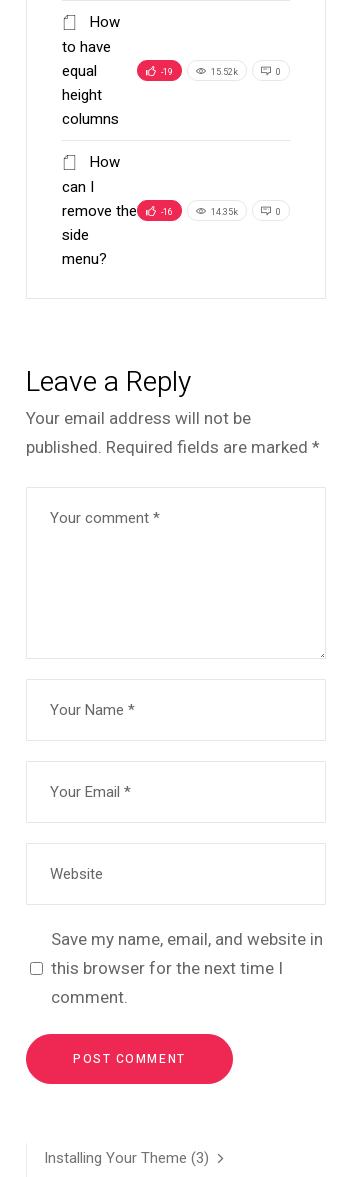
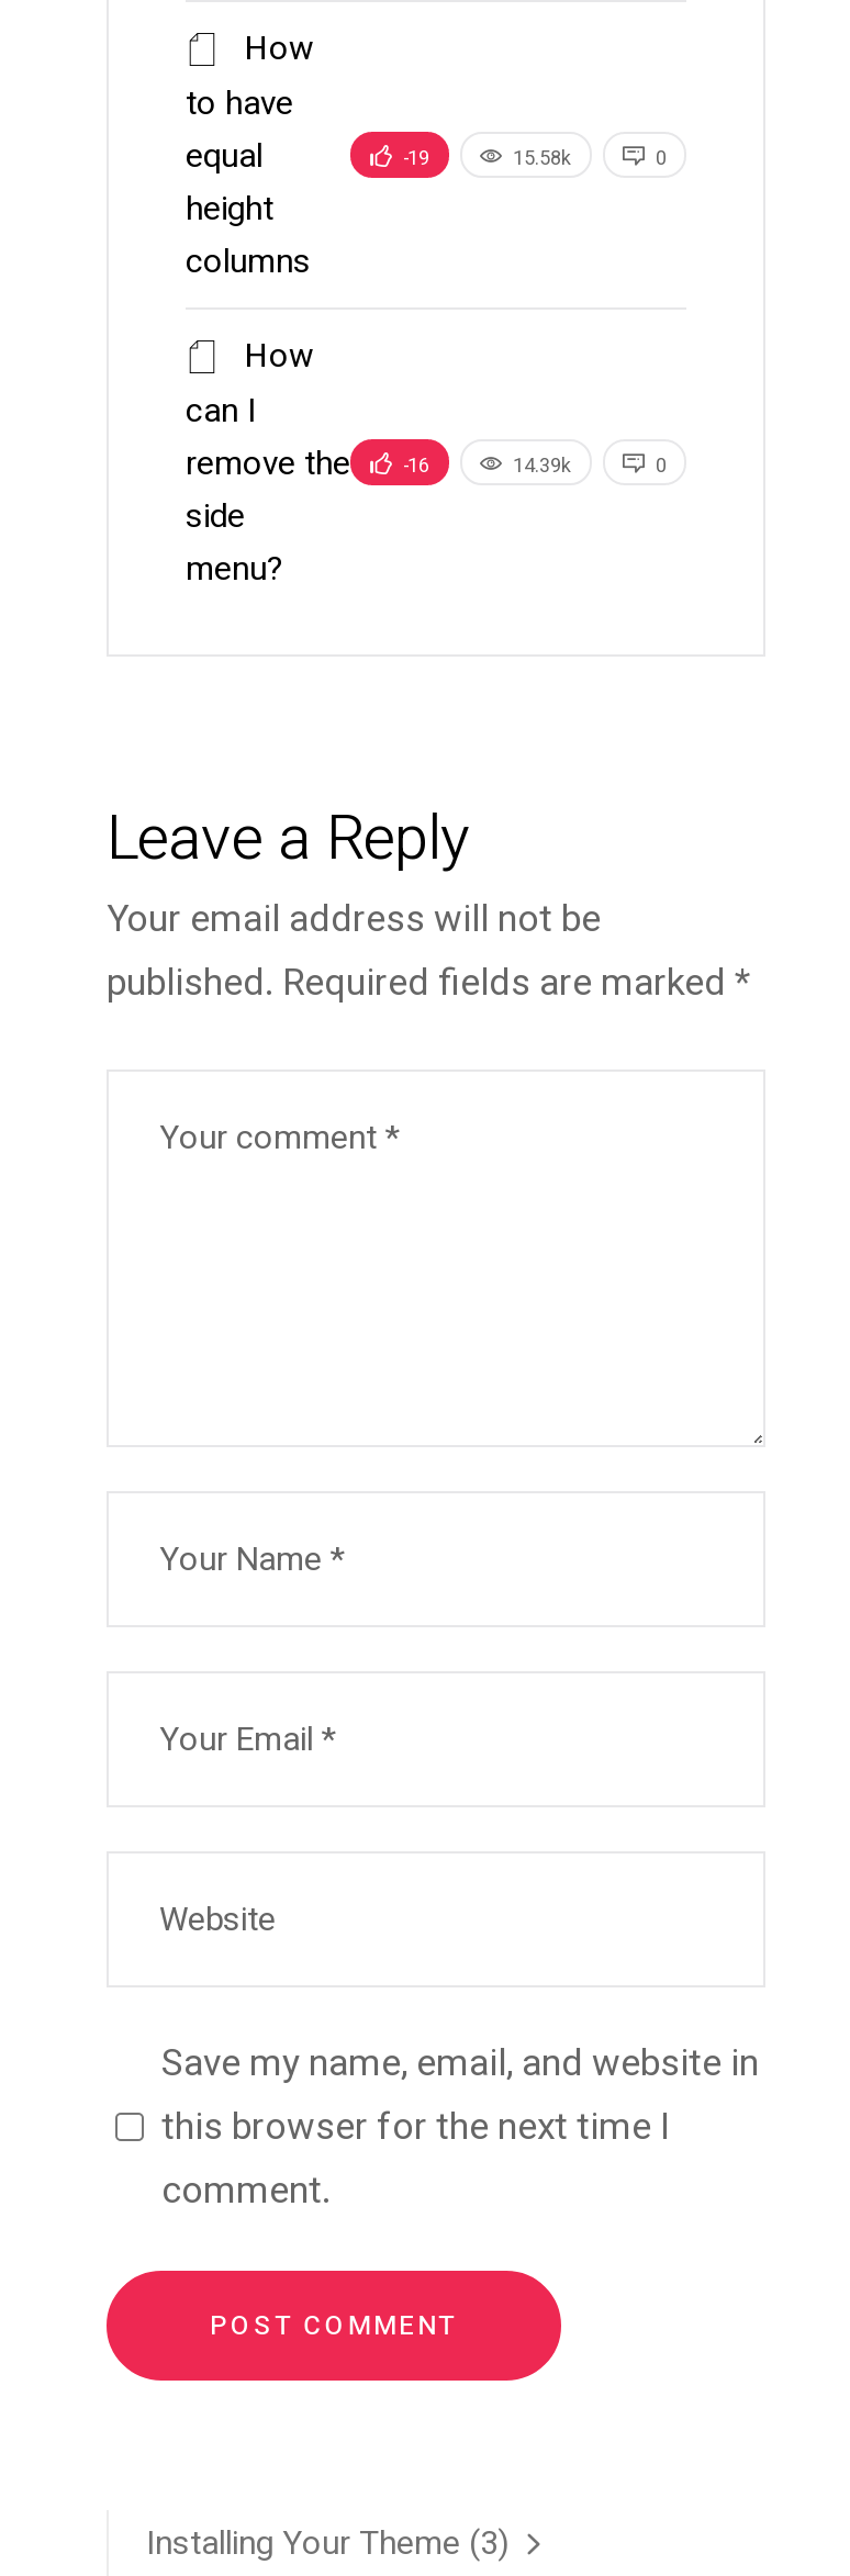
- 15.52k
+ 15.58k

- 14.35k
+ 14.39k
